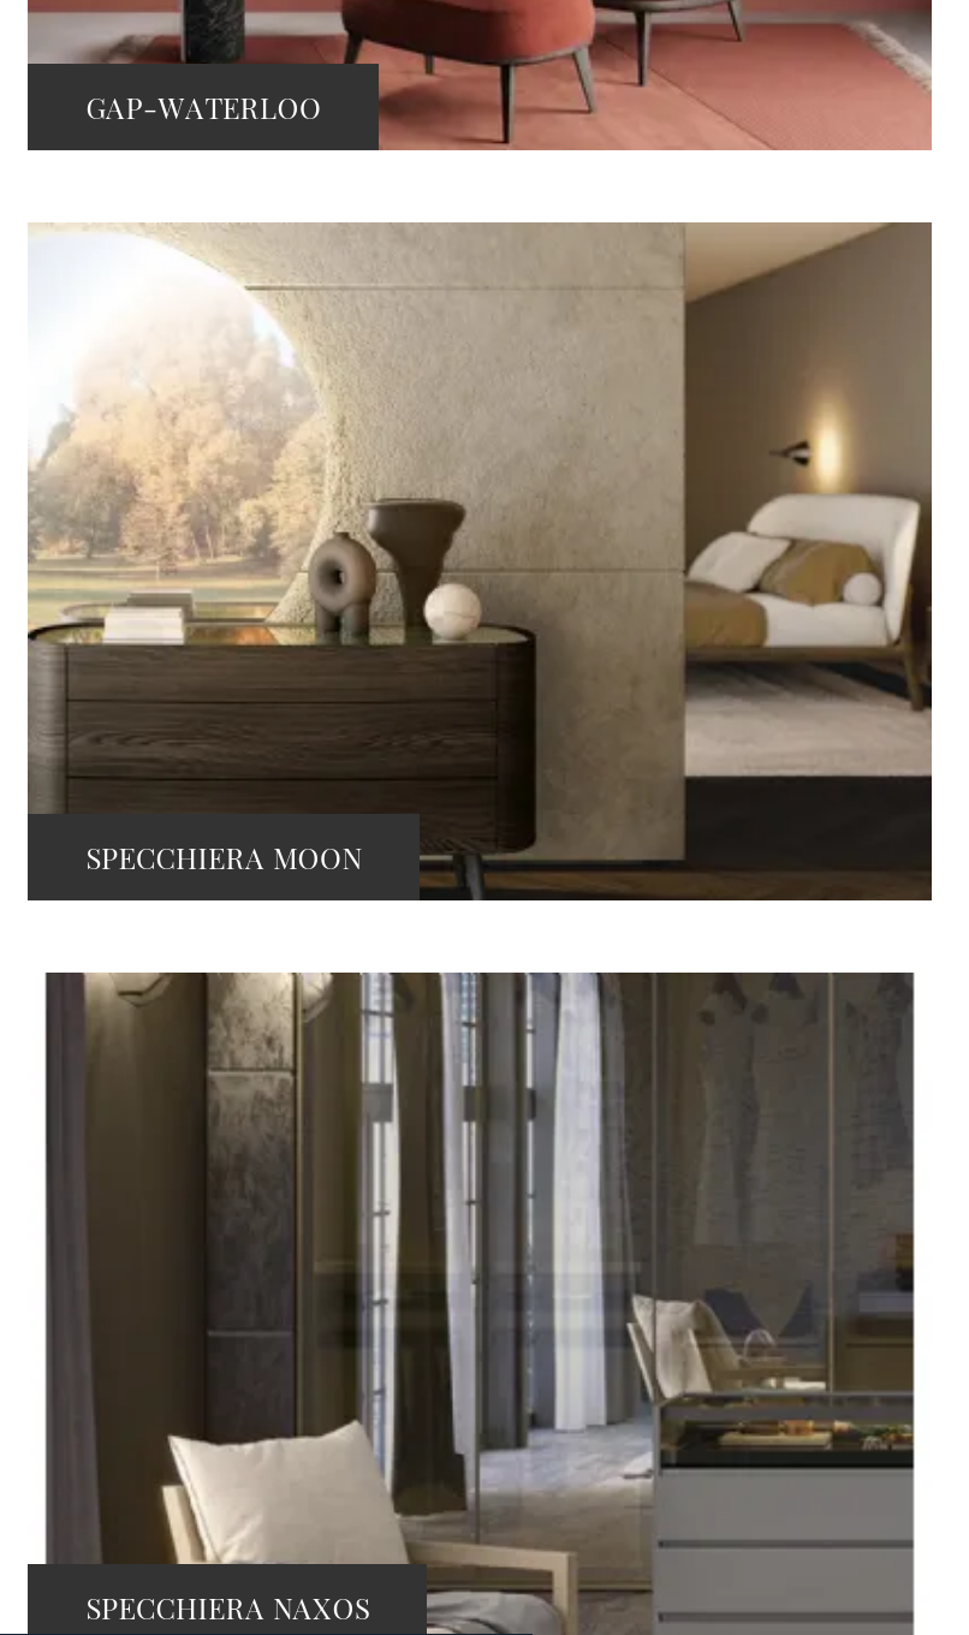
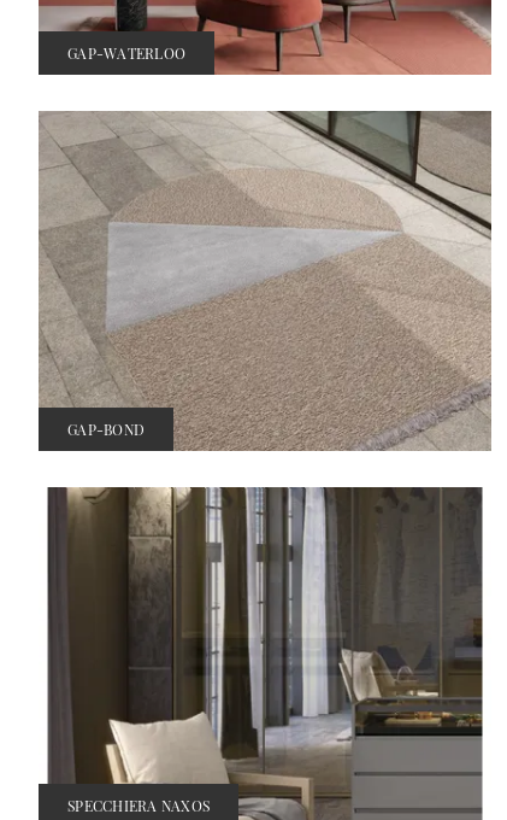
- [image]
- SPECCHIERA MOON
+ [image]
+ GAP-BOND
